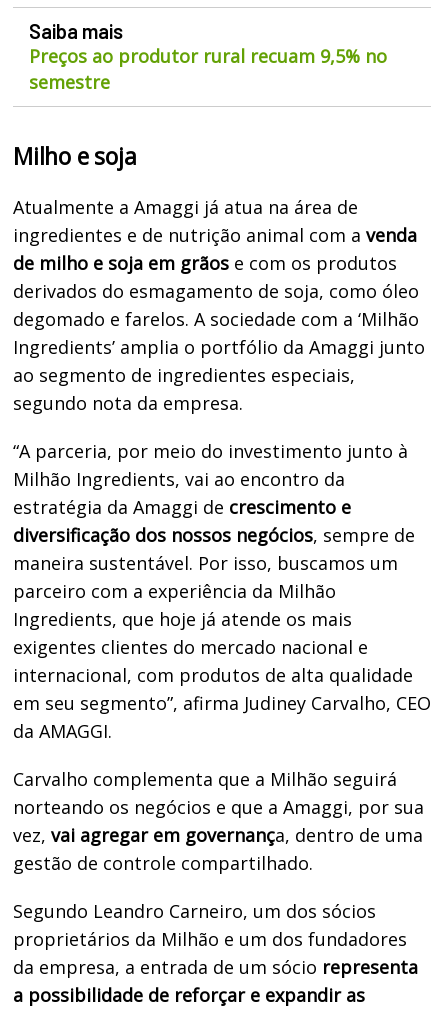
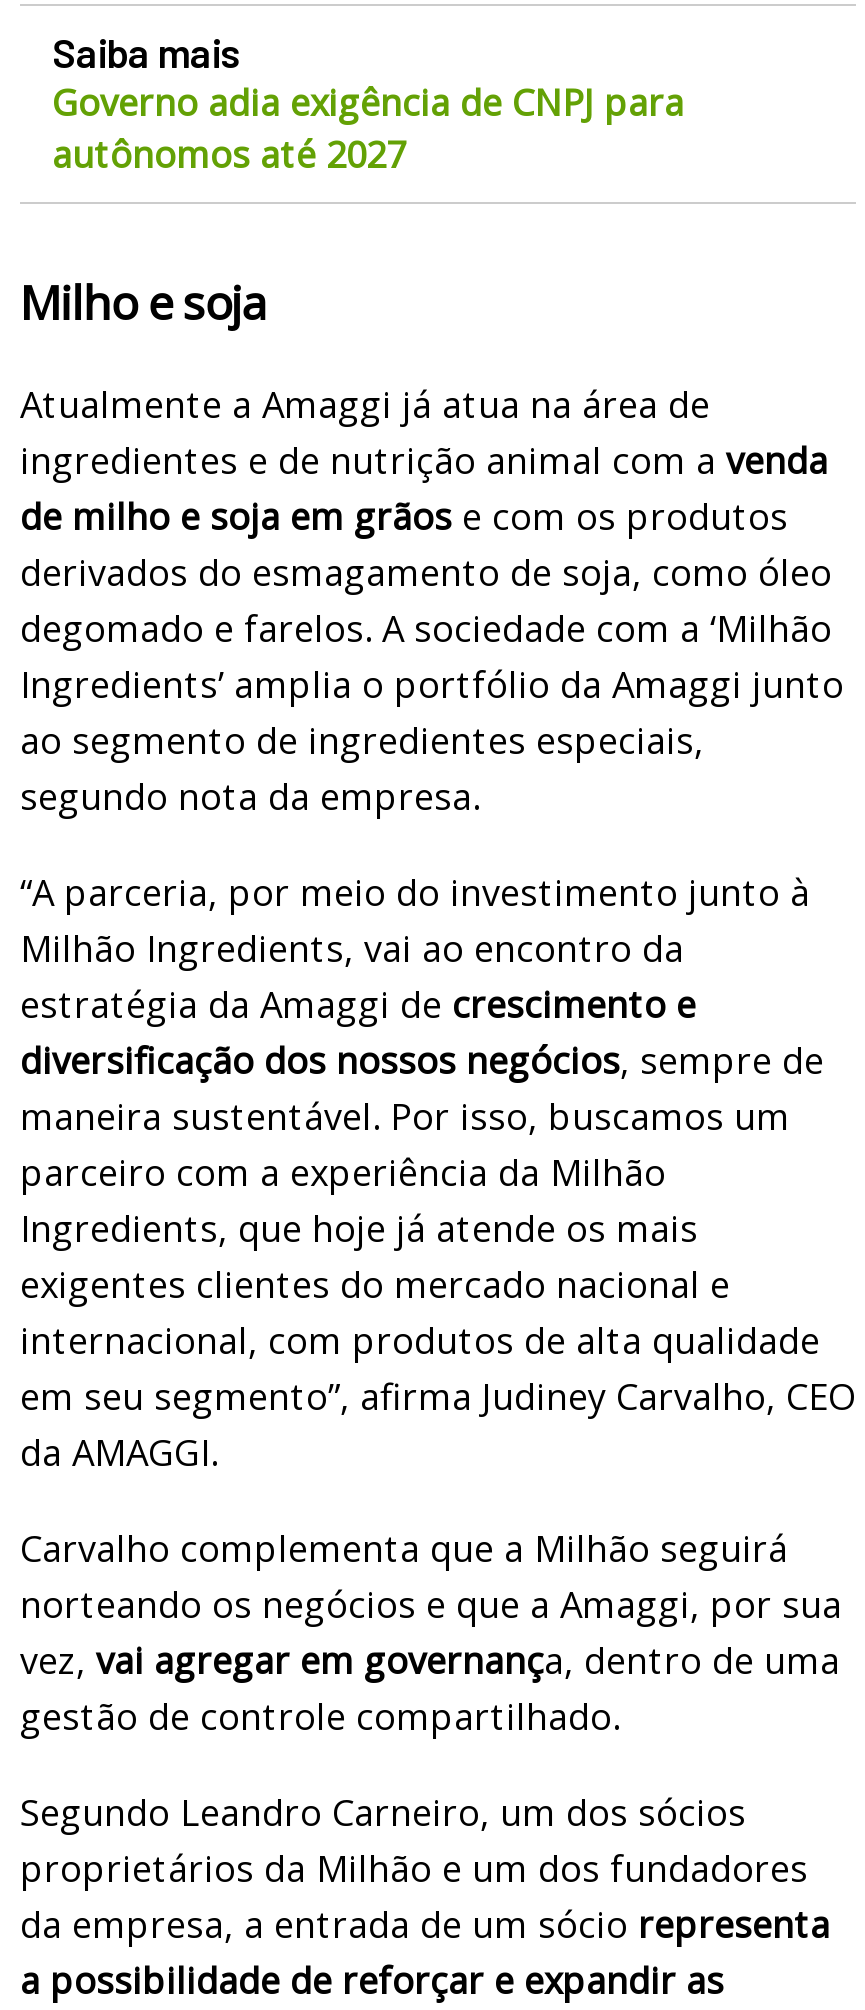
- Preços ao produtor rural recuam 9,5% no
- semestre
+ Governo adia exigência de CNPJ para
+ autônomos até 2027
